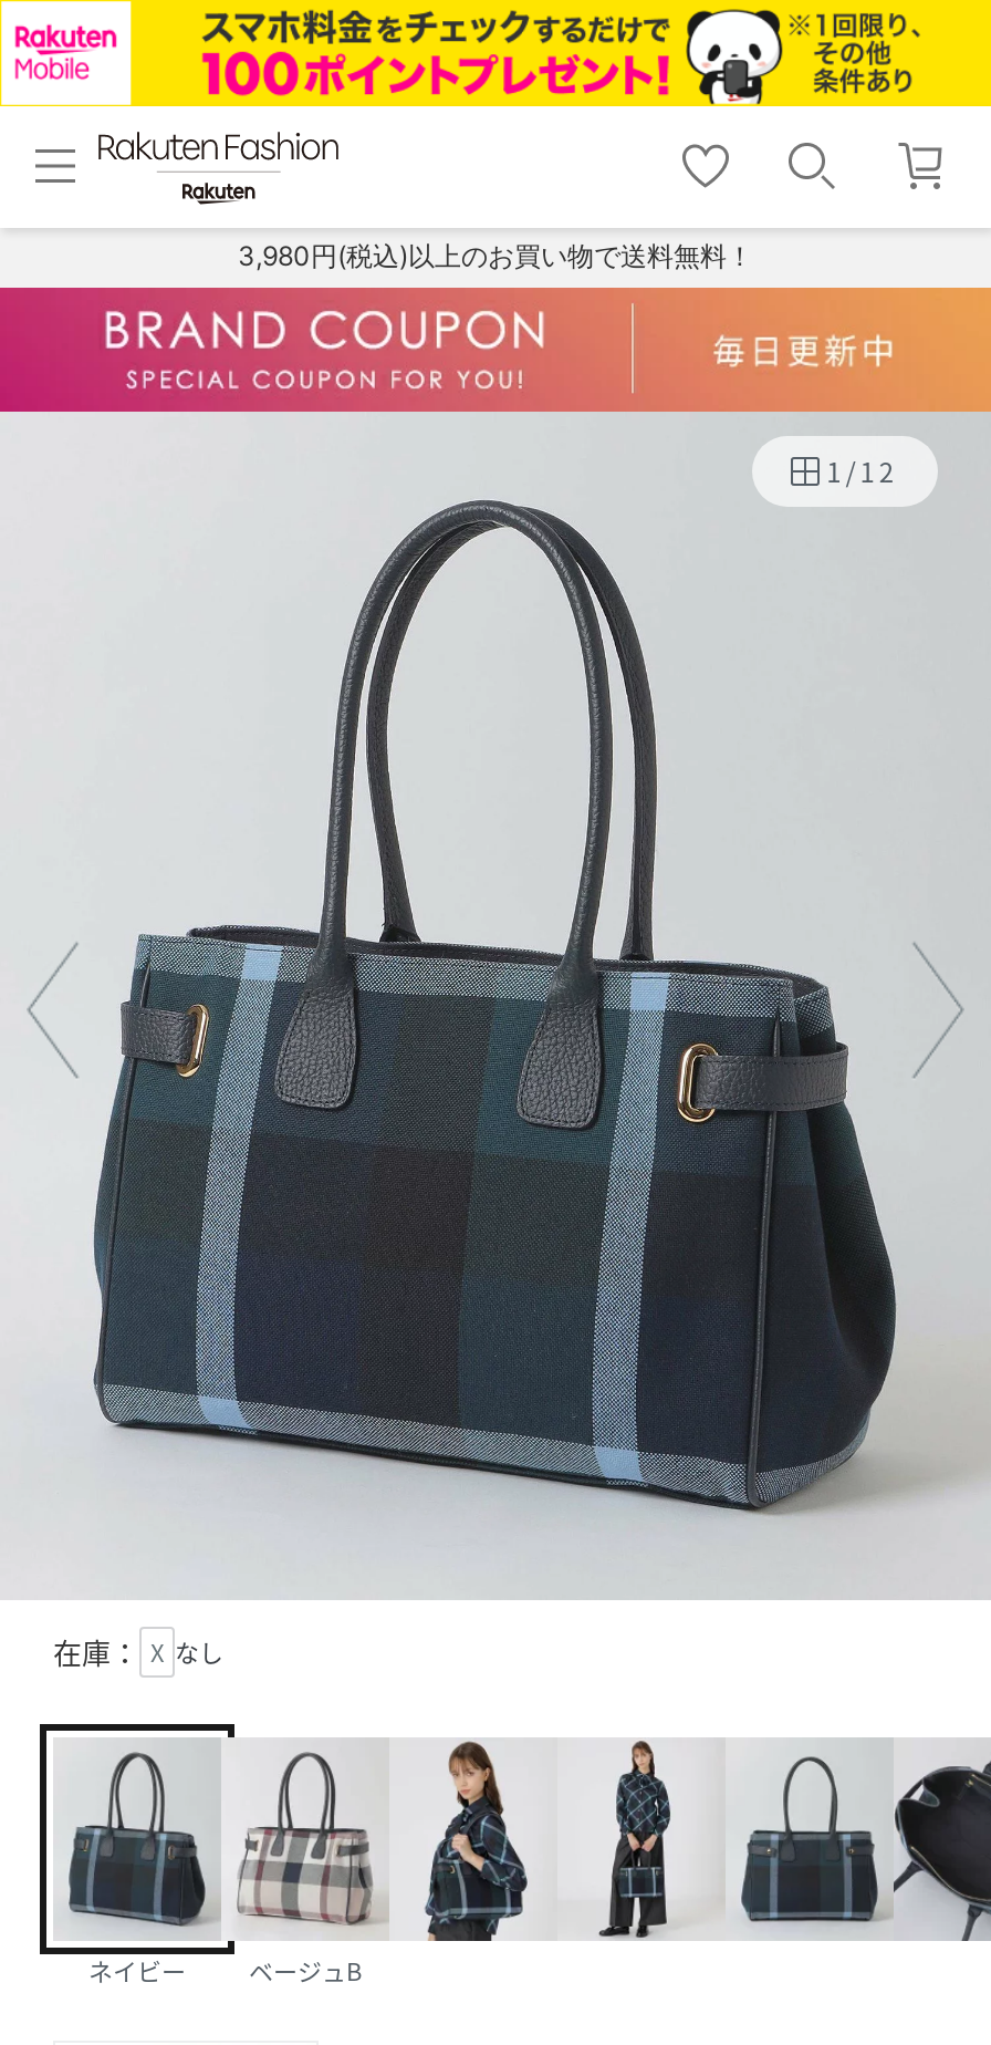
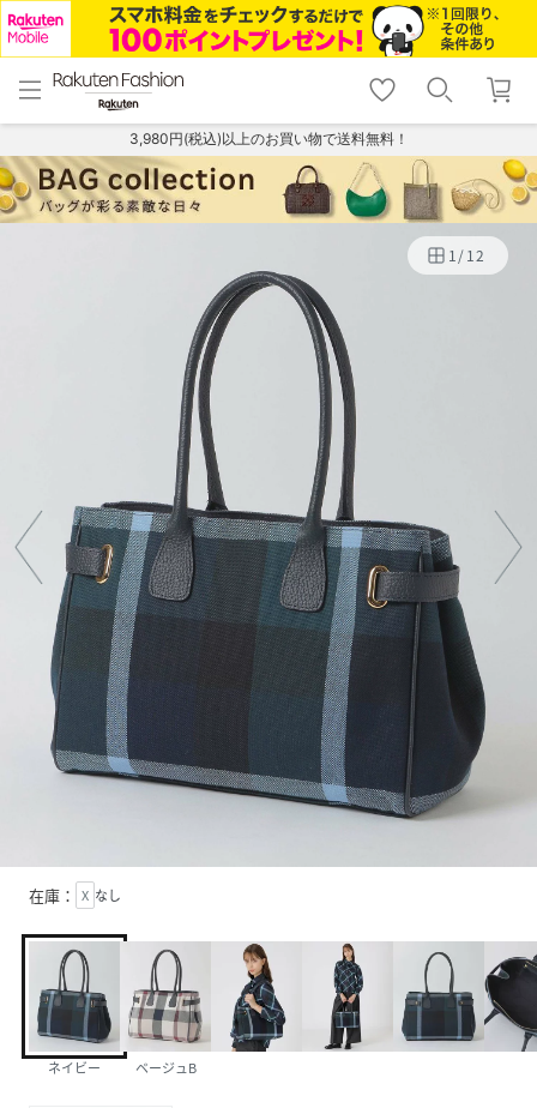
- [image]
+ [image]
